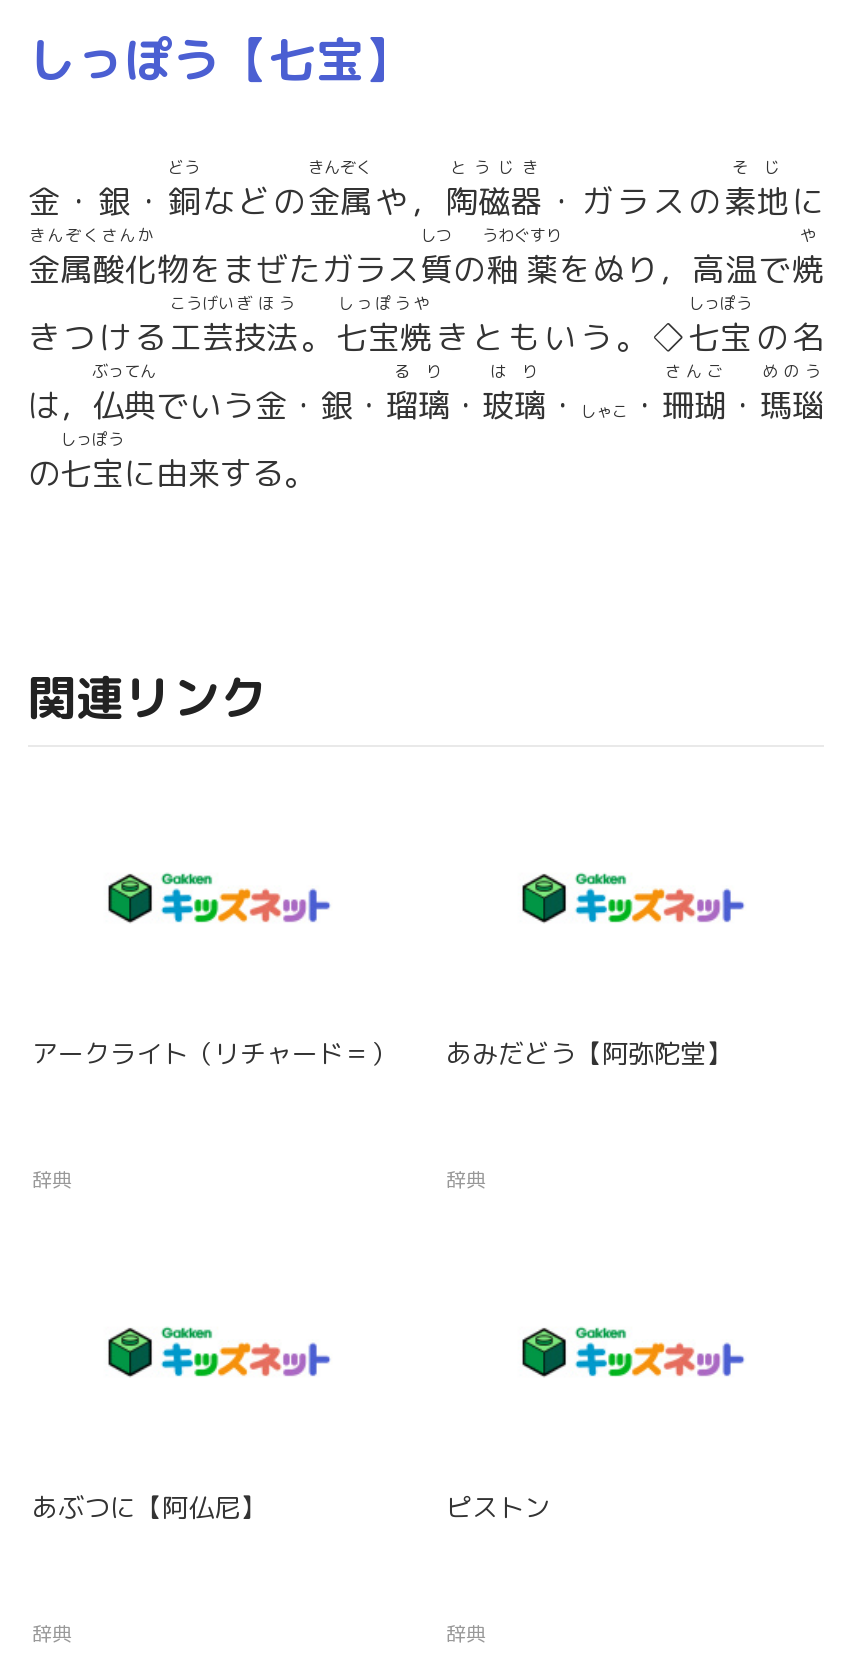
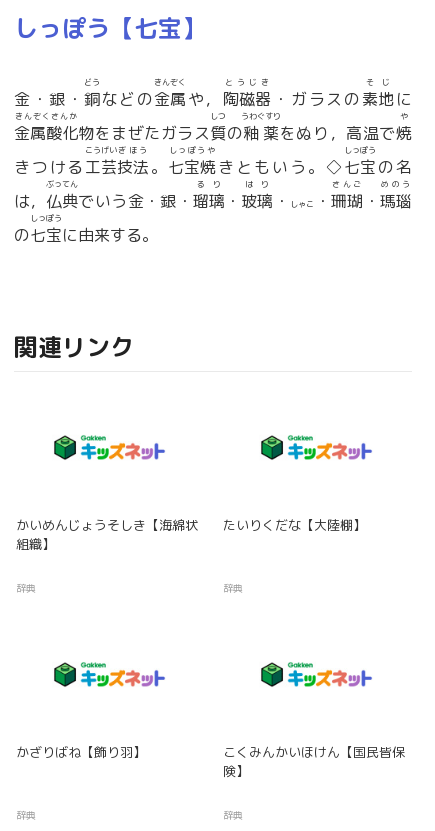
- アークライト（リチャード＝）
+ かいめんじょうそしき【海綿状
+ 組織】

- あみだどう【阿弥陀堂】
+ たいりくだな【大陸棚】

- あぶつに【阿仏尼】
+ かざりばね【飾り羽】

- ピストン
+ こくみんかいほけん【国民皆保
+ 険】
